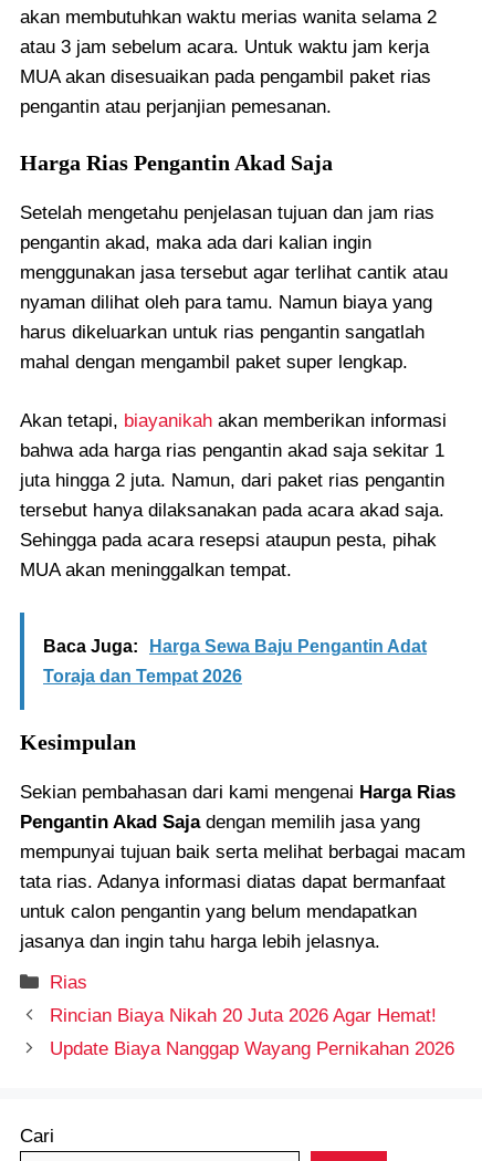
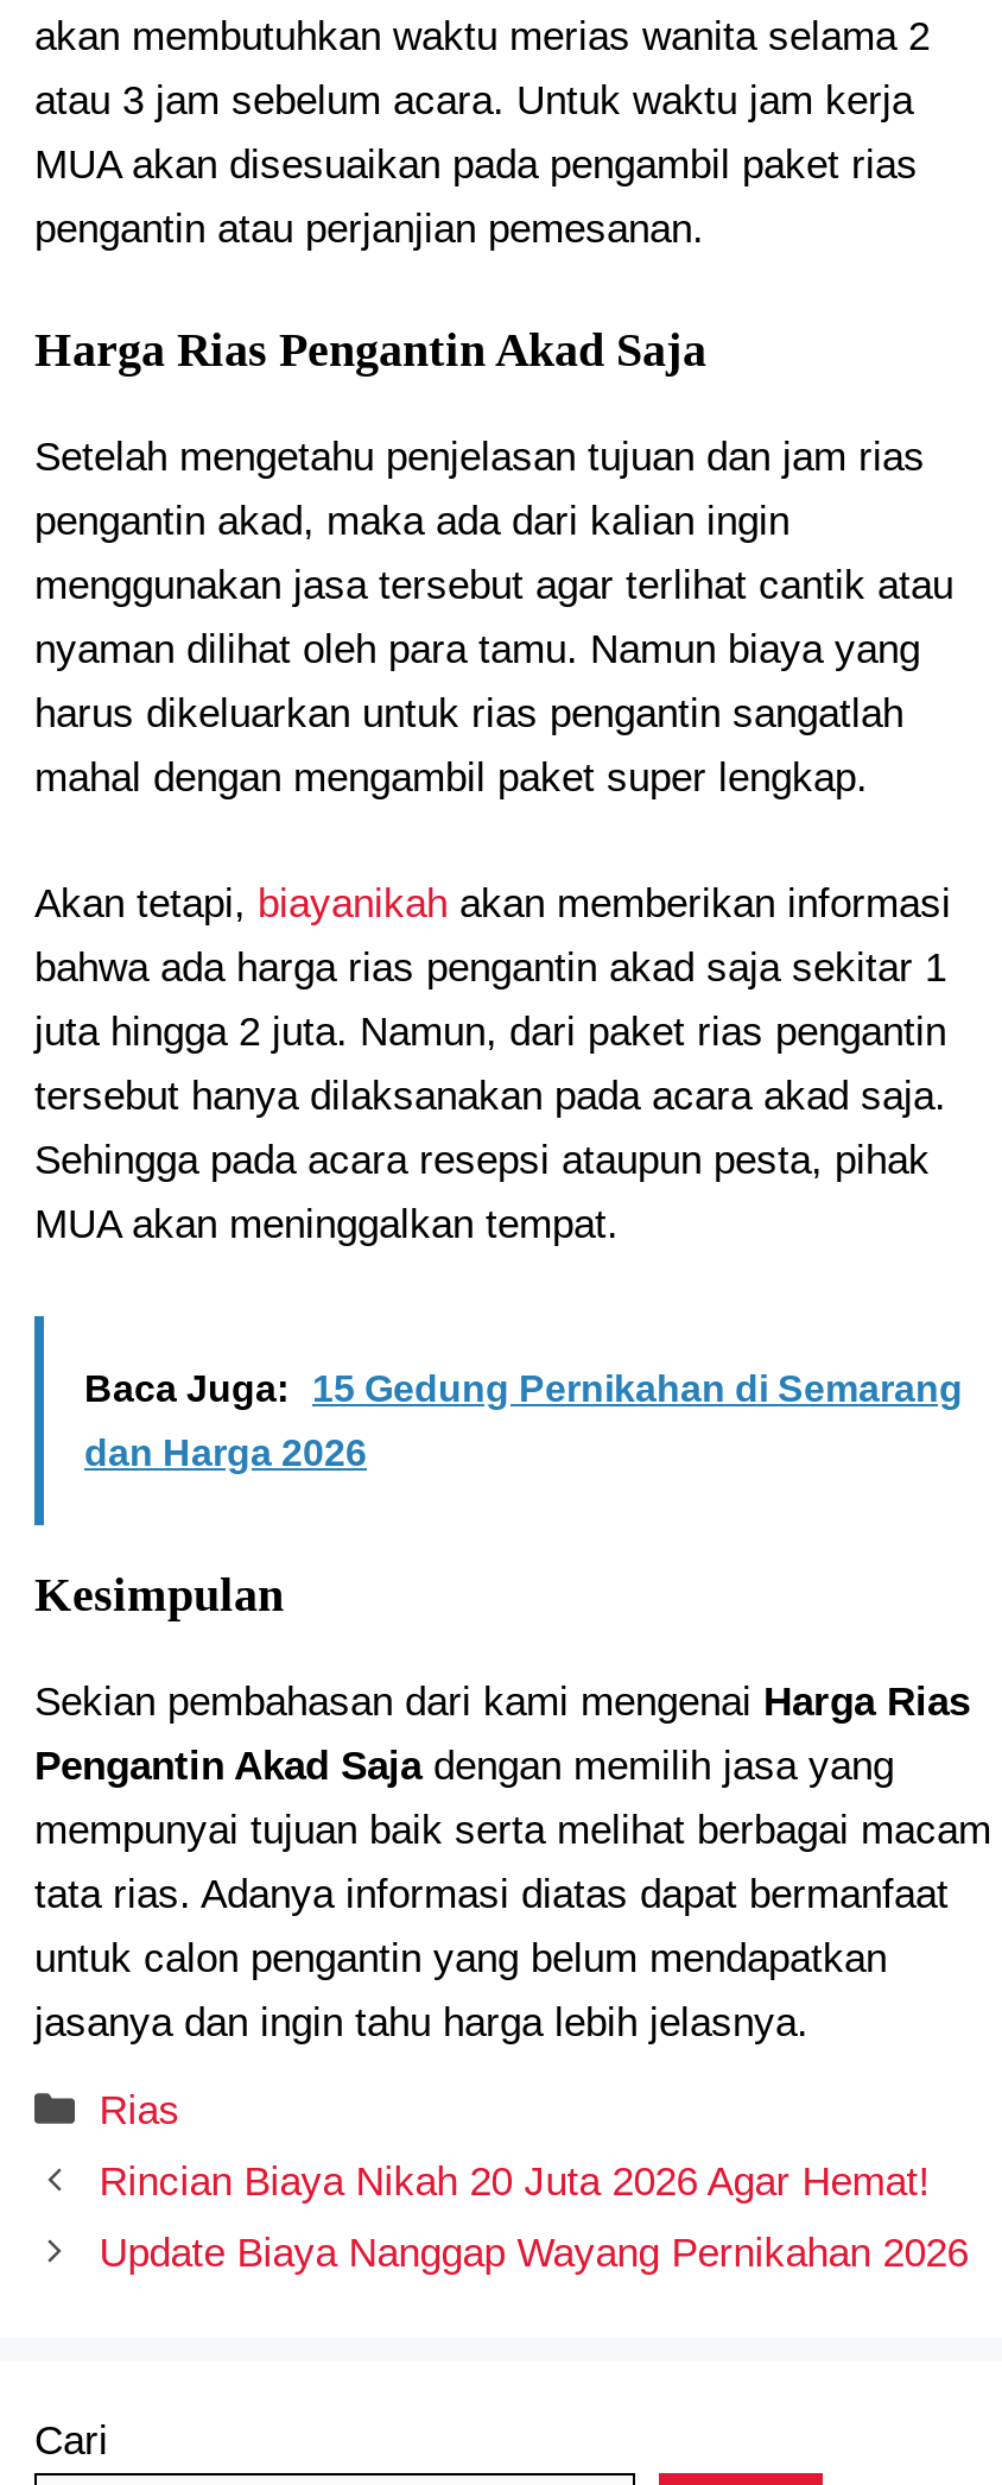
- Baca Juga: Harga Sewa Baju Pengantin Adat
+ Baca Juga: 15 Gedung Pernikahan di Semarang

- Toraja dan Tempat 2026
+ dan Harga 2026
